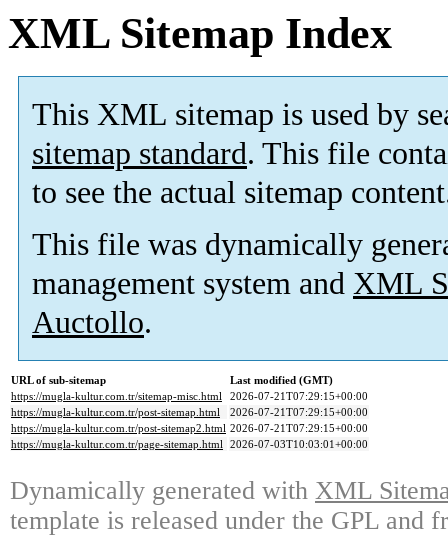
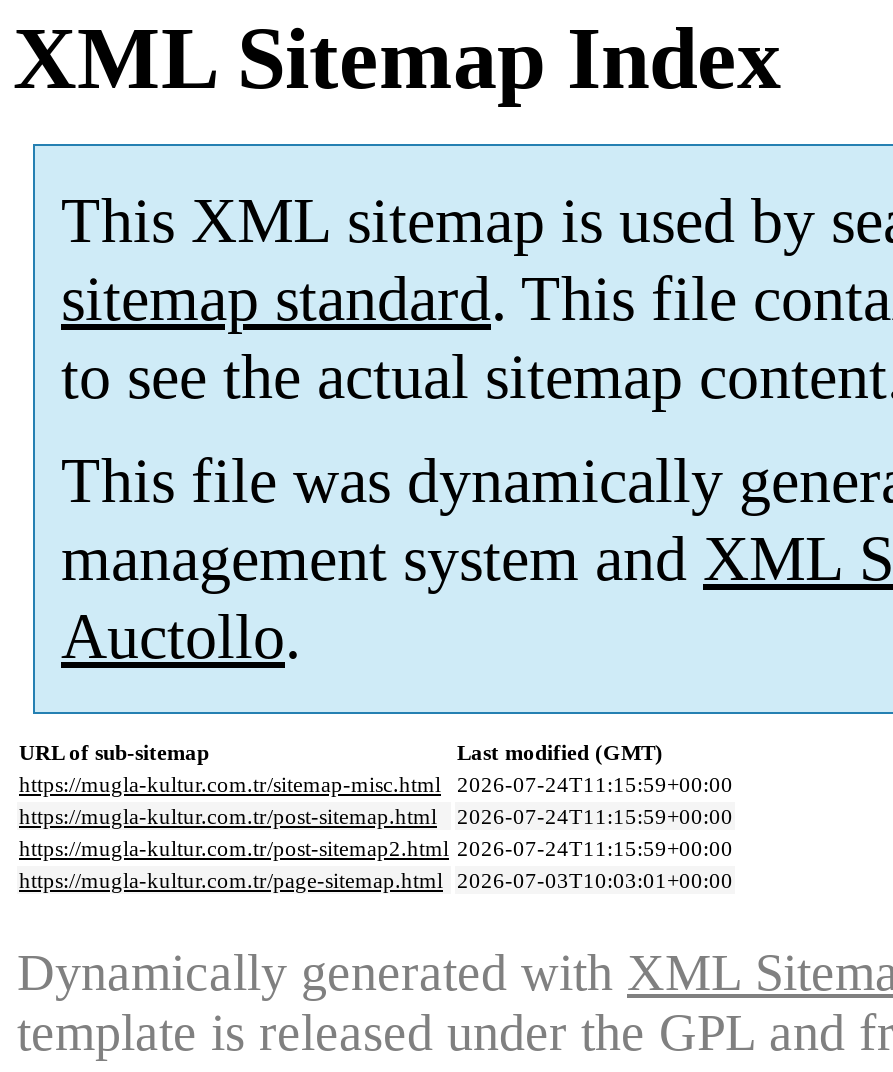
- https://mugla-kultur.com.tr/sitemap-misc.html 2026-07-21T07:29:15+00:00
+ https://mugla-kultur.com.tr/sitemap-misc.html 2026-07-24T11:15:59+00:00

- 2026-07-21T07:29:15+00:00
- https://mugla-kultur.com.tr/post-sitemap2.html 2026-07-21T07:29:15+00:00
+ 2026-07-24T11:15:59+00:00
+ https://mugla-kultur.com.tr/post-sitemap2.html 2026-07-24T11:15:59+00:00
